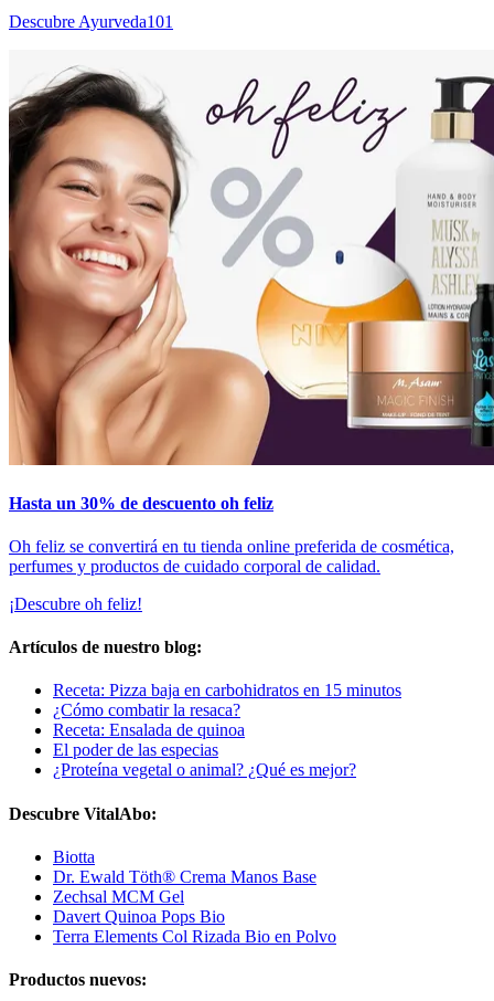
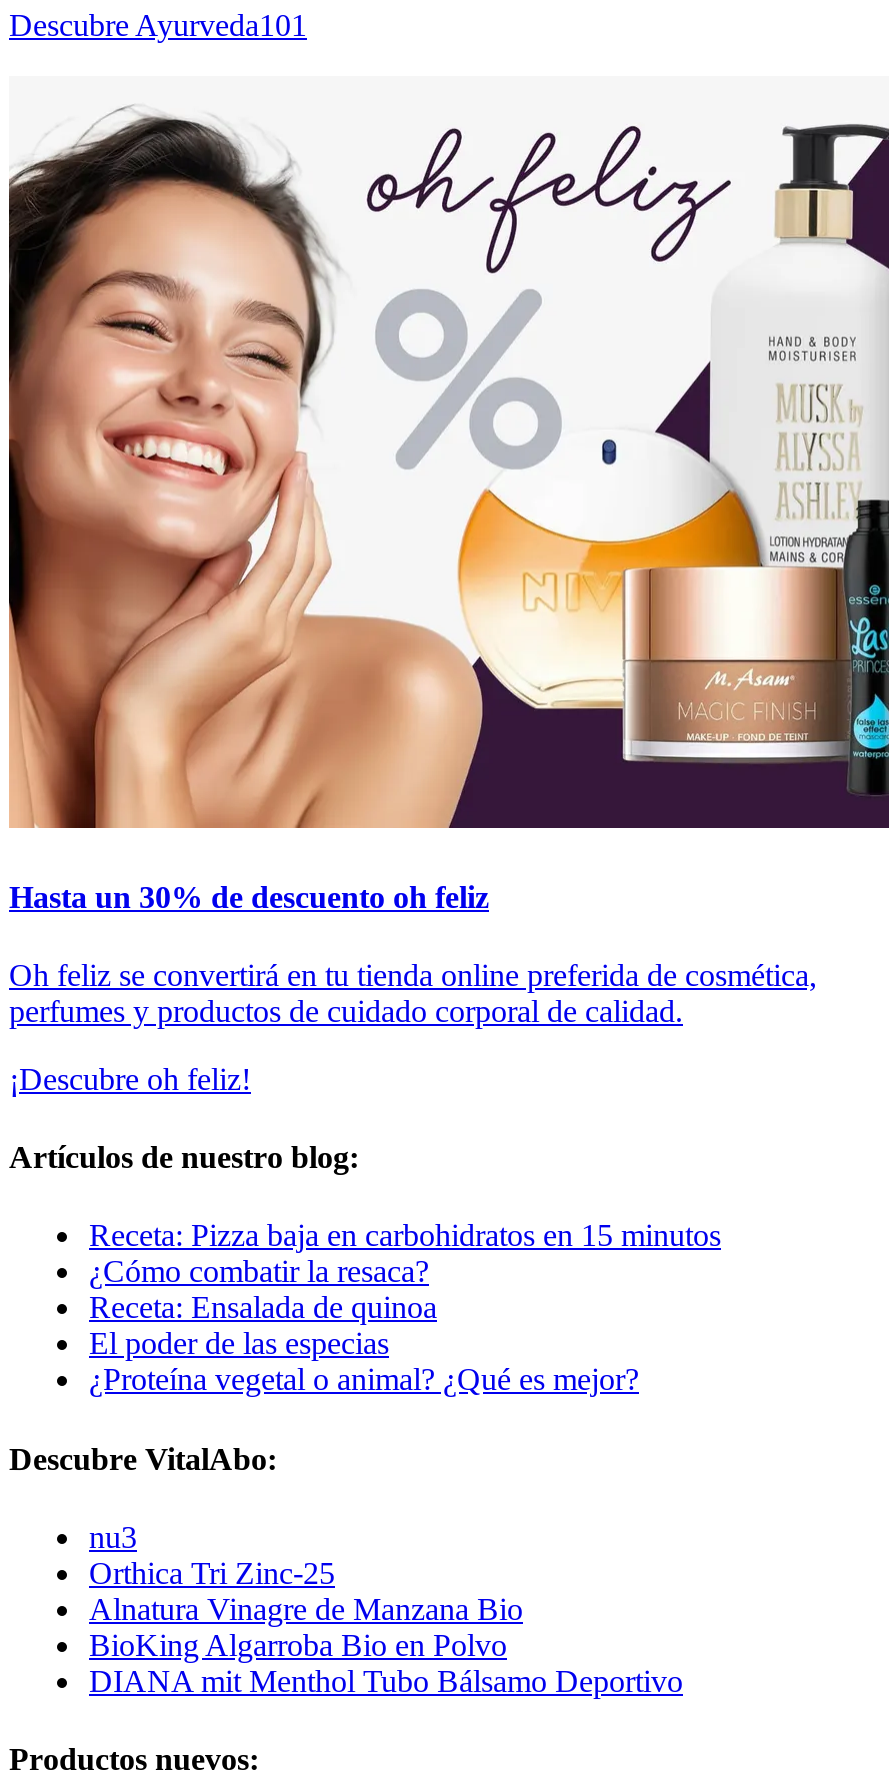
- Biotta
- Dr. Ewald Töth® Crema Manos Base
- Zechsal MCM Gel
- Davert Quinoa Pops Bio
- Terra Elements Col Rizada Bio en Polvo
+ nu3
+ Orthica Tri Zinc-25
+ Alnatura Vinagre de Manzana Bio
+ BioKing Algarroba Bio en Polvo
+ DIANA mit Menthol Tubo Bálsamo Deportivo
